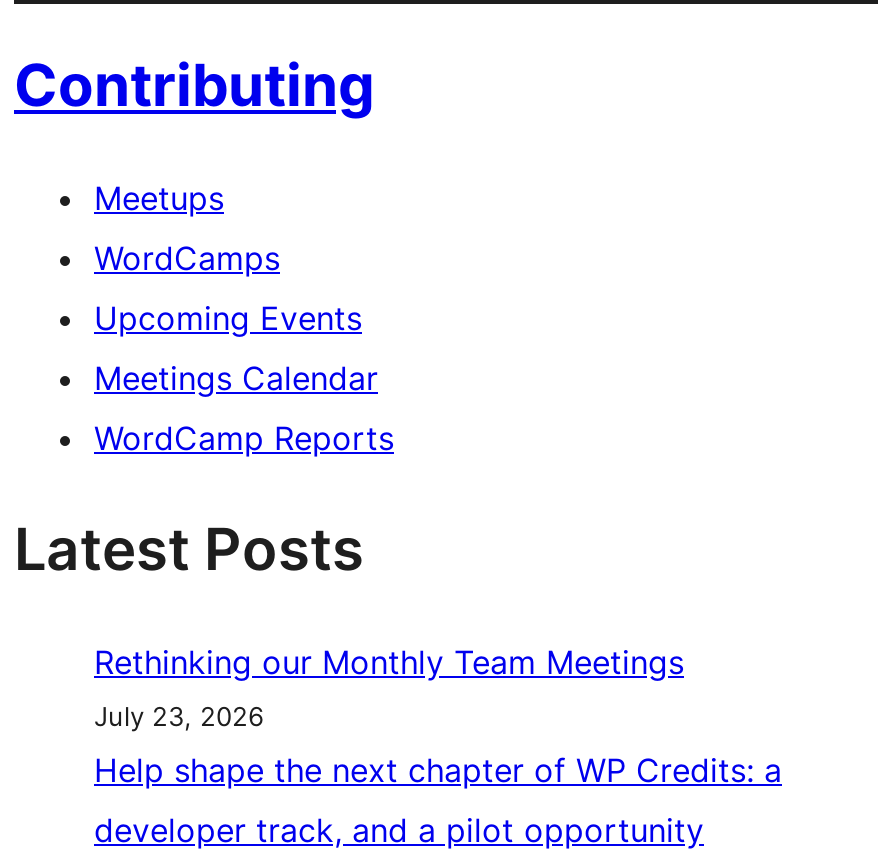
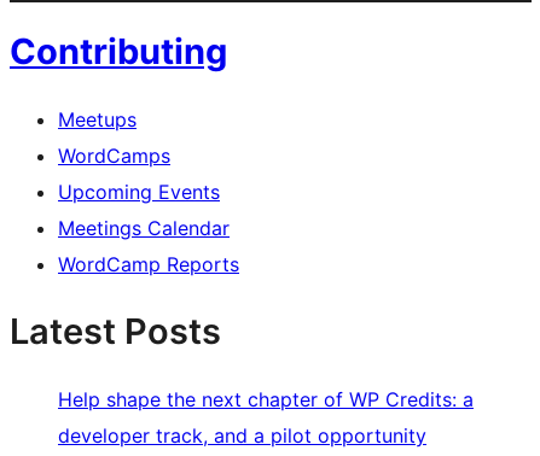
- Rethinking our Monthly Team Meetings
- July 23, 2026
